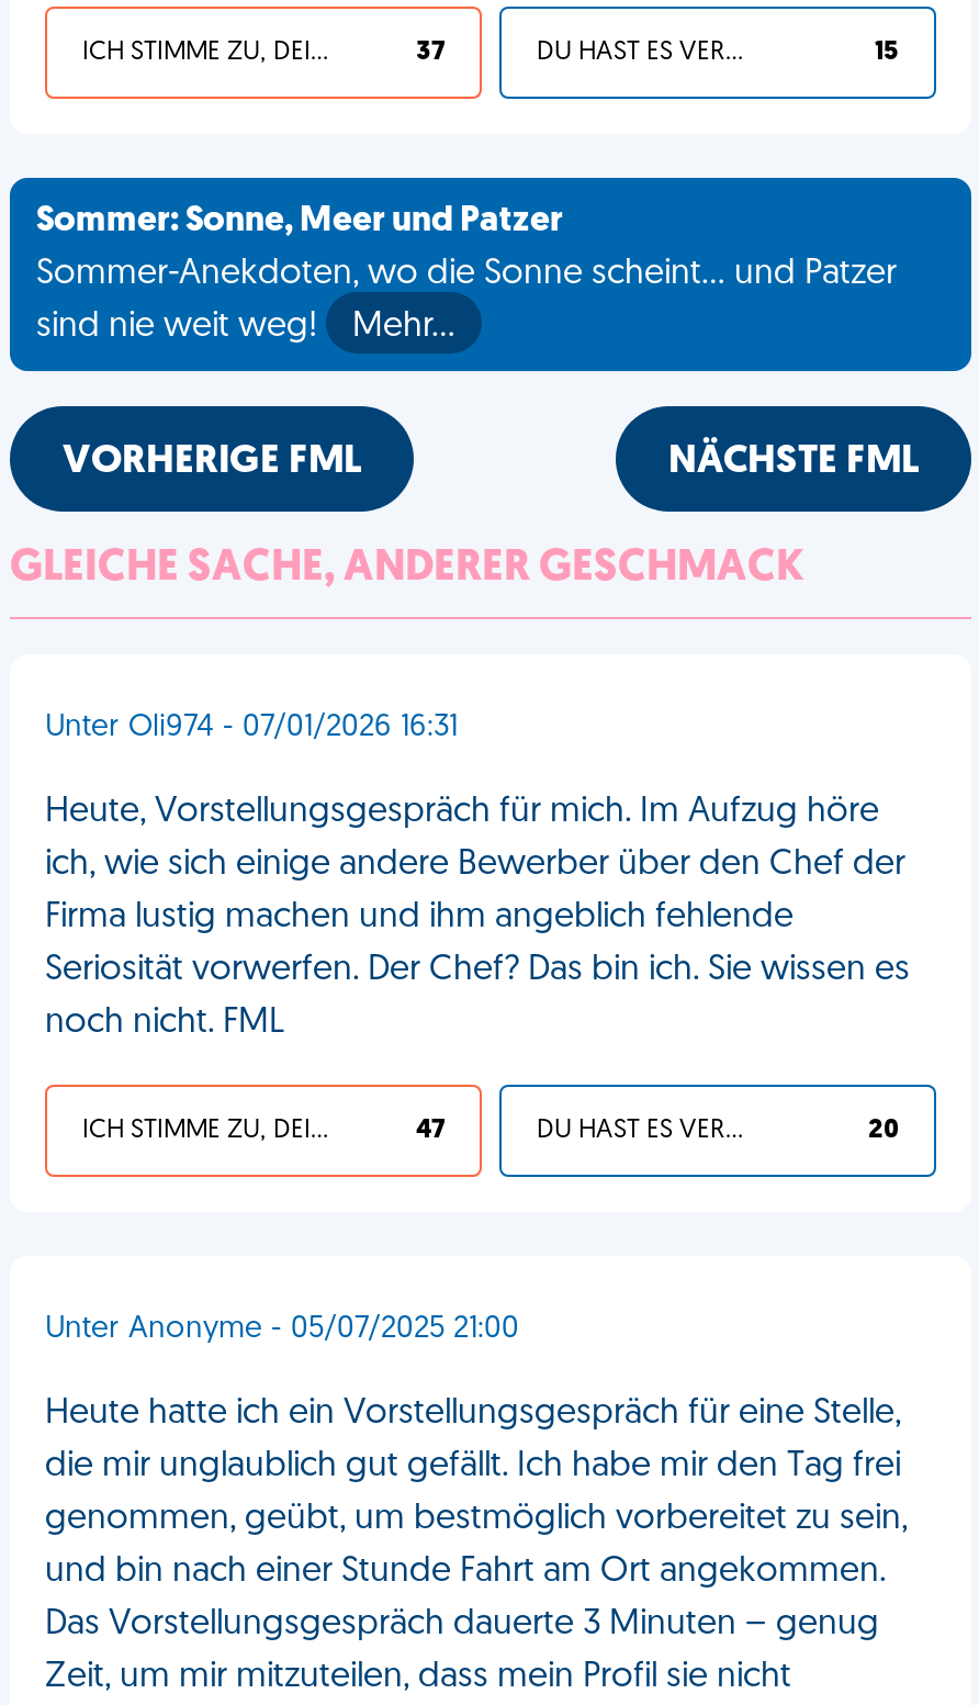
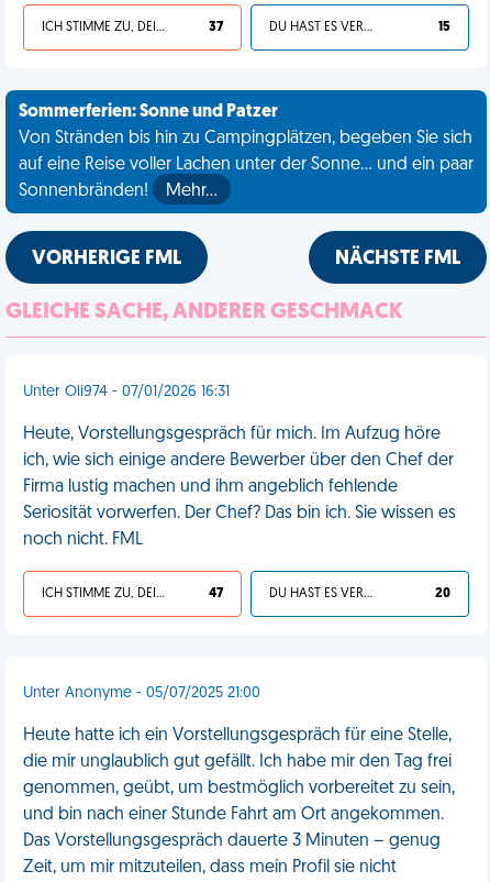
- Sommer: Sonne, Meer und Patzer
- Sommer-Anekdoten, wo die Sonne scheint... und Patzer
- sind nie weit weg!
+ Sommerferien: Sonne und Patzer
+ Von Stränden bis hin zu Campingplätzen, begeben Sie sich
+ auf eine Reise voller Lachen unter der Sonne... und ein paar
+ Sonnenbränden!
